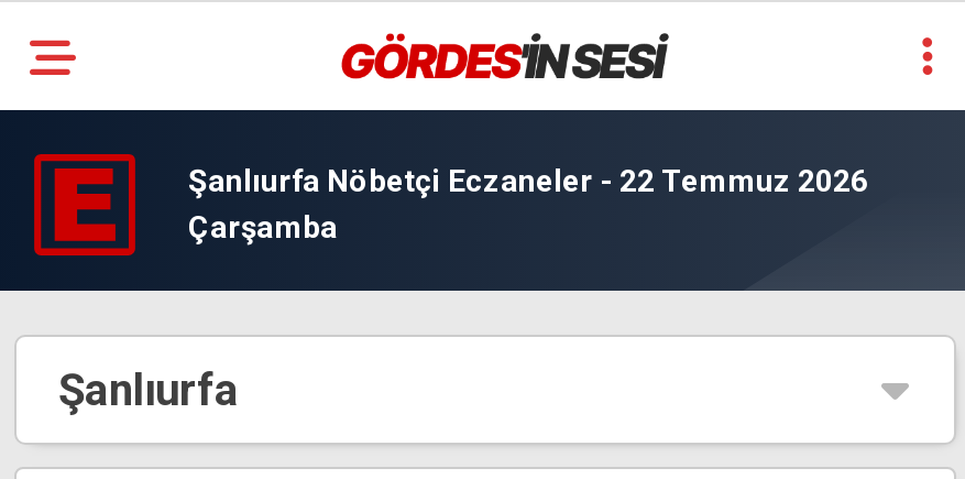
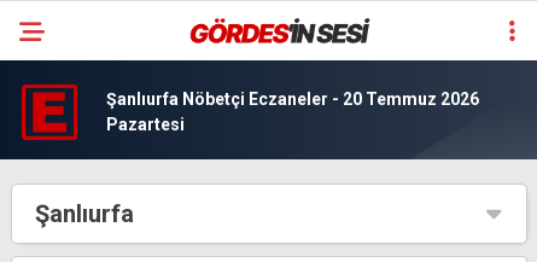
- Şanlıurfa Nöbetçi Eczaneler - 22 Temmuz 2026
- Çarşamba
+ Şanlıurfa Nöbetçi Eczaneler - 20 Temmuz 2026
+ Pazartesi
